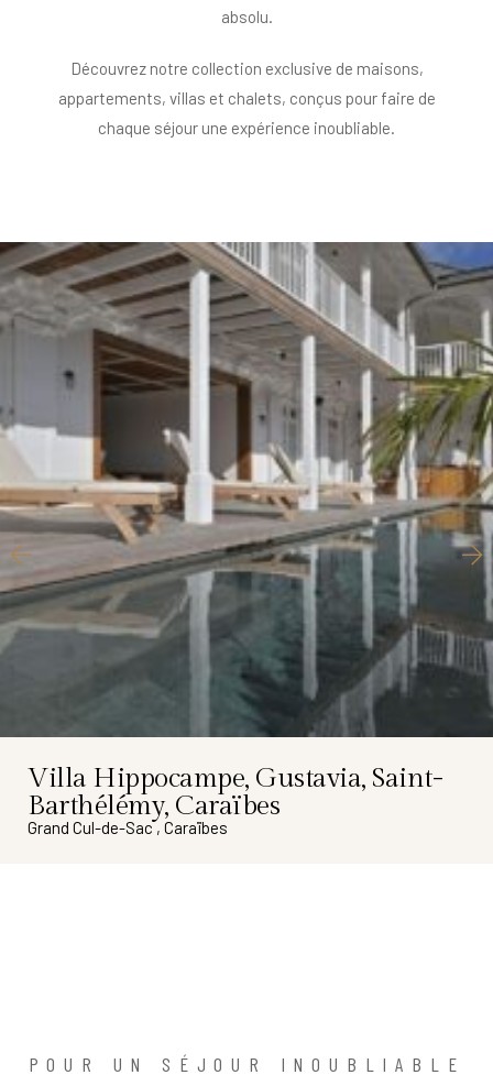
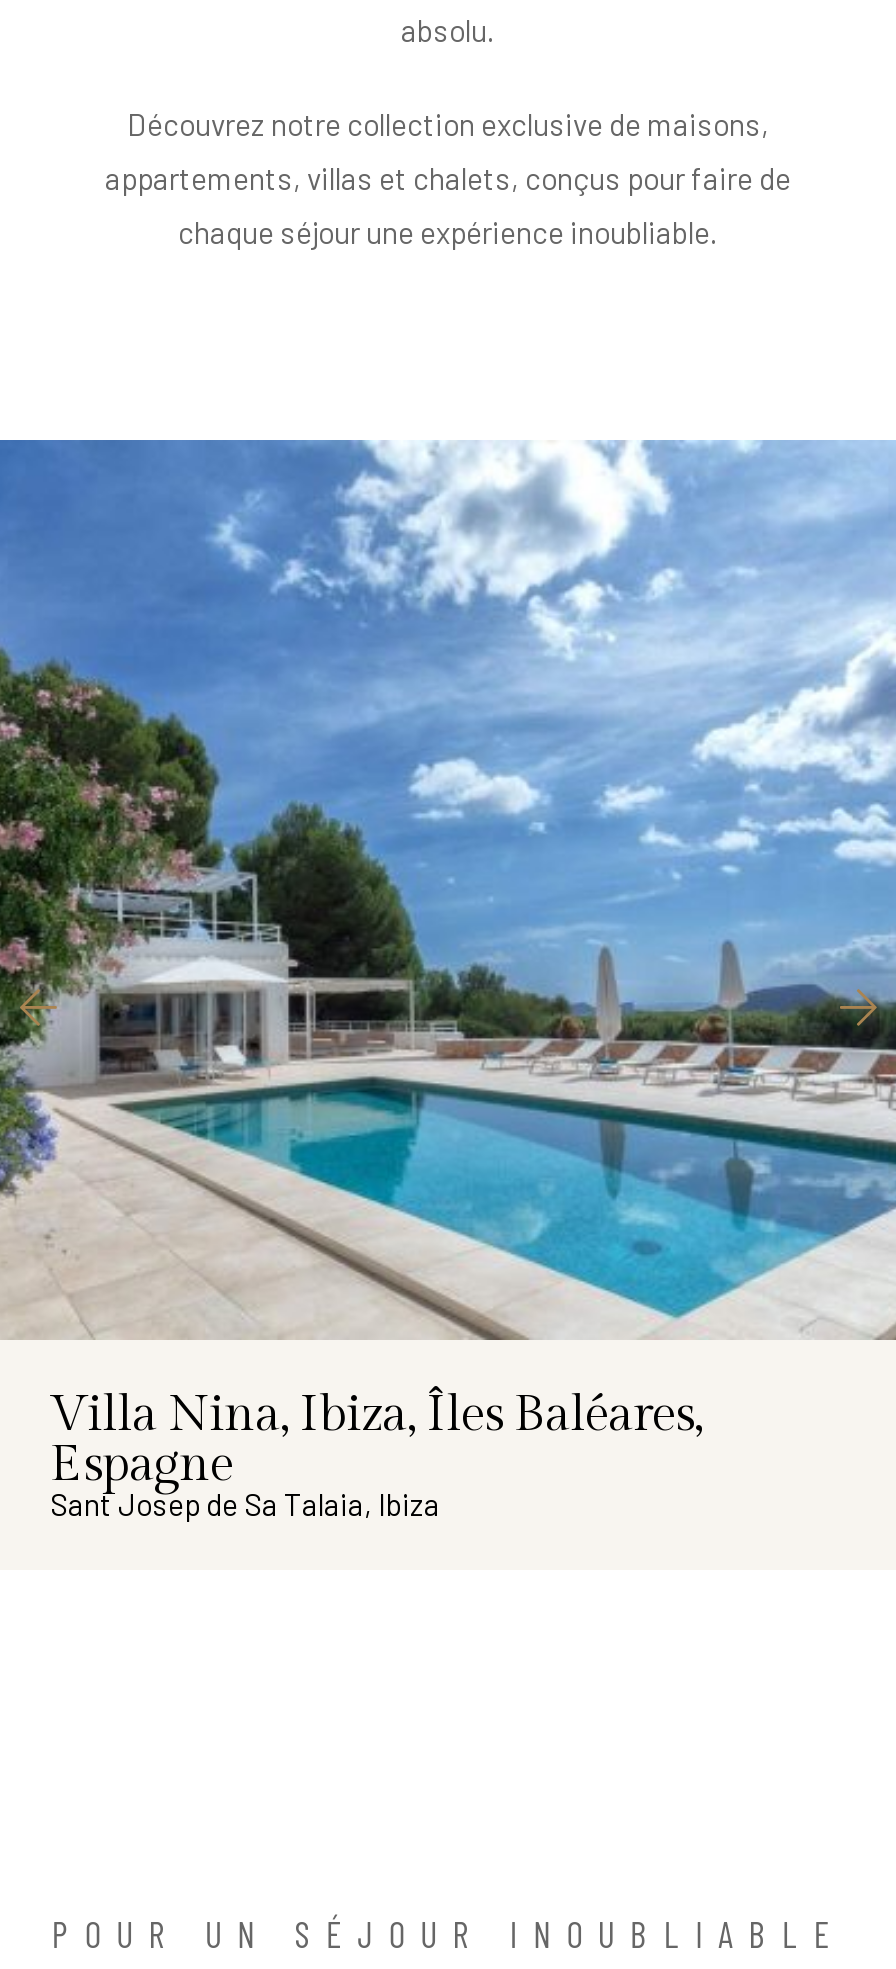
- [image]
- Villa Hippocampe, Gustavia, Saint-
- Barthélémy, Caraïbes
- Grand Cul-de-Sac , Caraïbes
+ [image]
+ Villa Nina, Ibiza, Îles Baléares,
+ Espagne
+ Sant Josep de Sa Talaia, Ibiza
